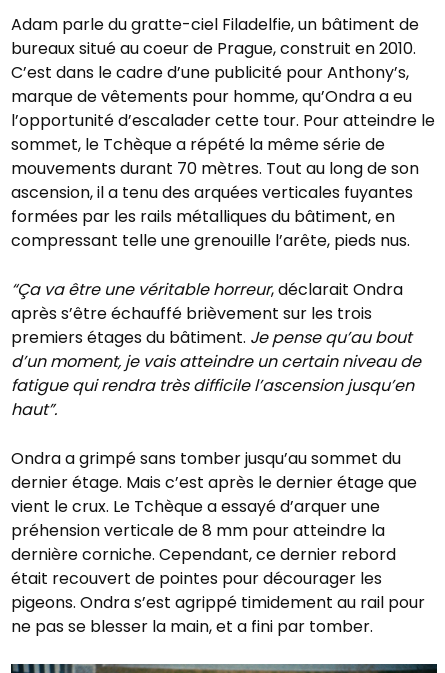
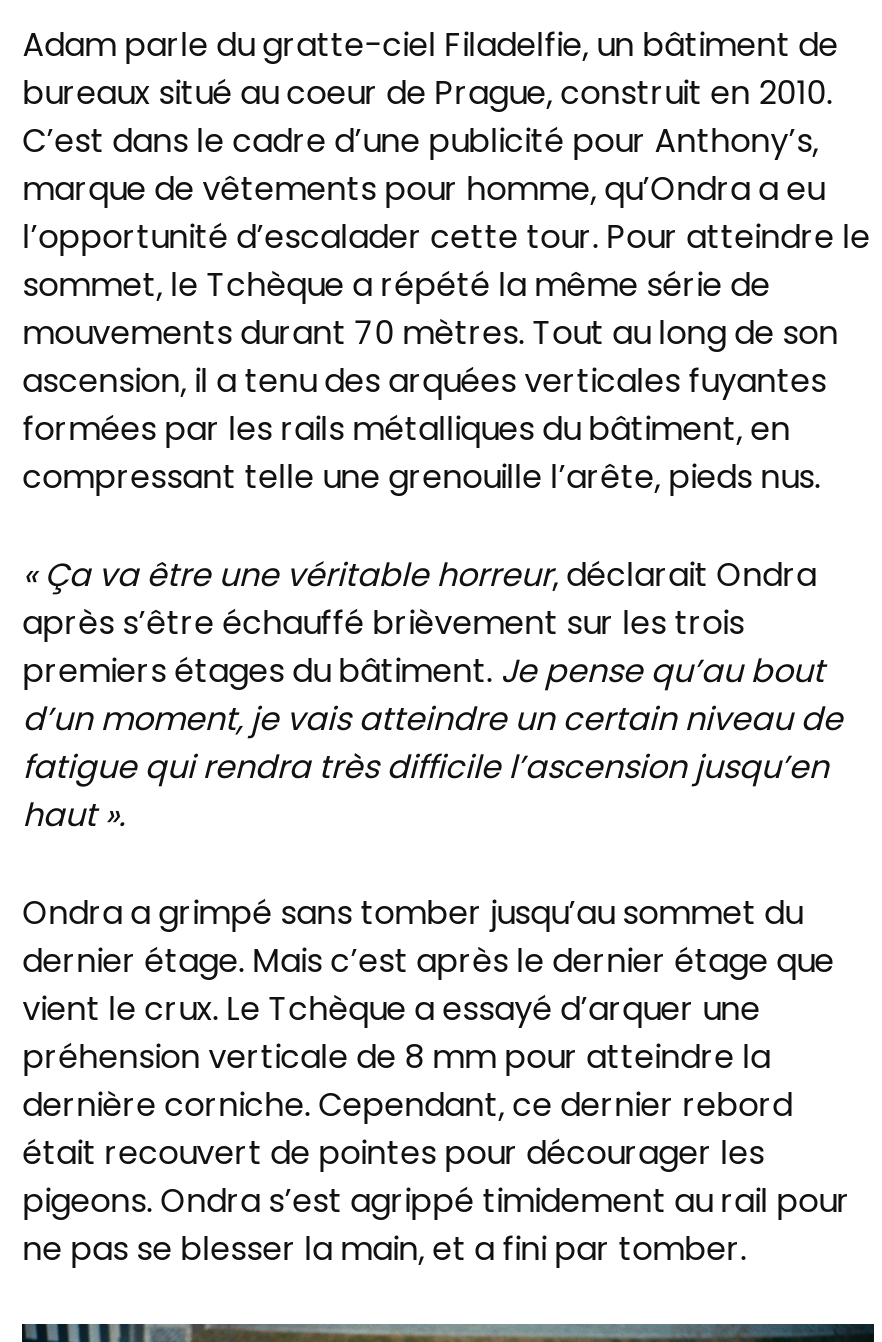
- “Ça va être une véritable horreur, déclarait Ondra
+ « Ça va être une véritable horreur, déclarait Ondra

- haut”.
+ haut ».
